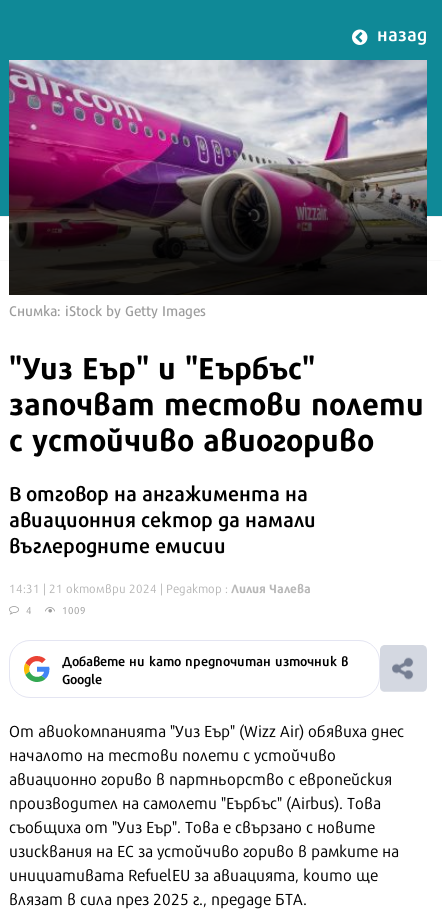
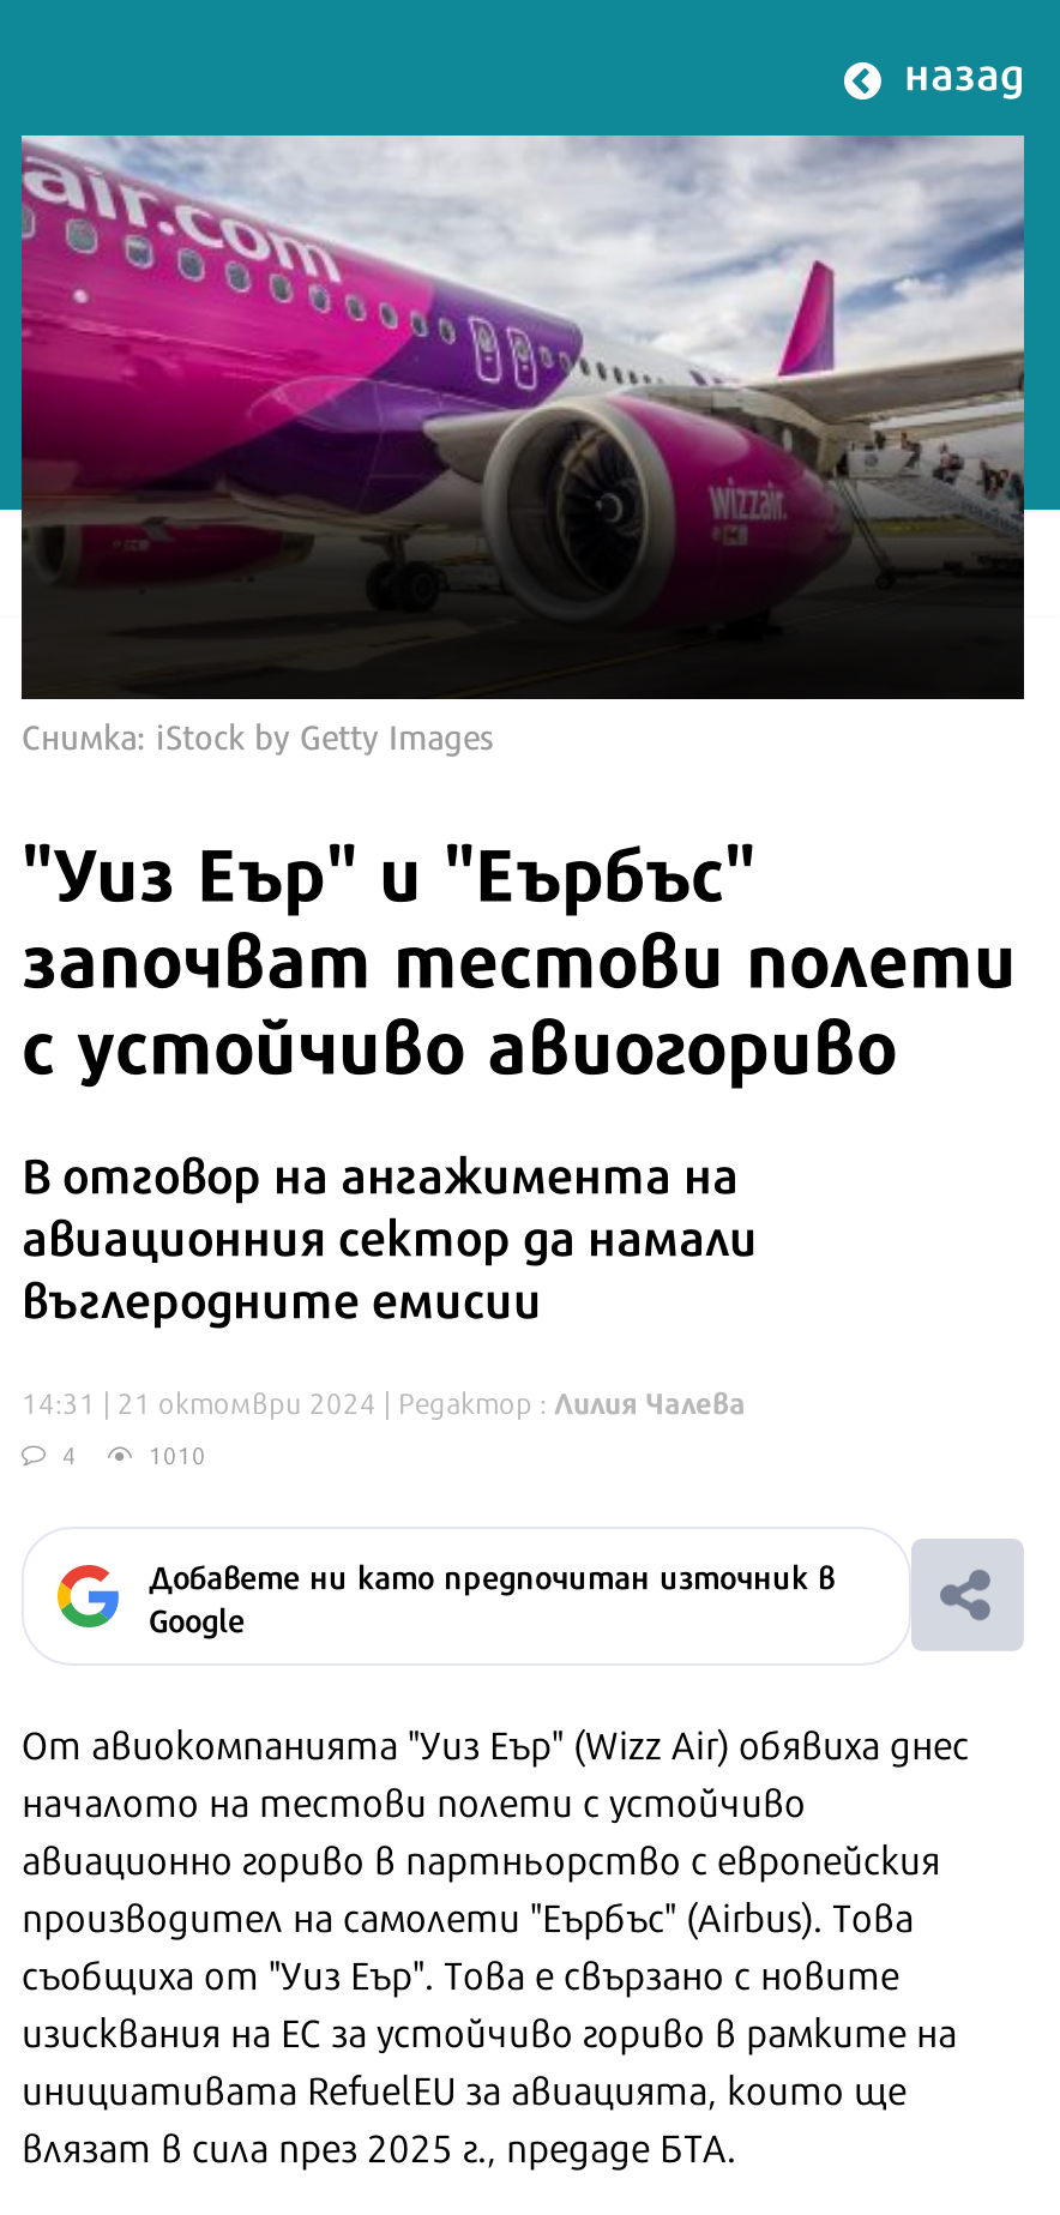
- 4 1009
+ 4 1010
